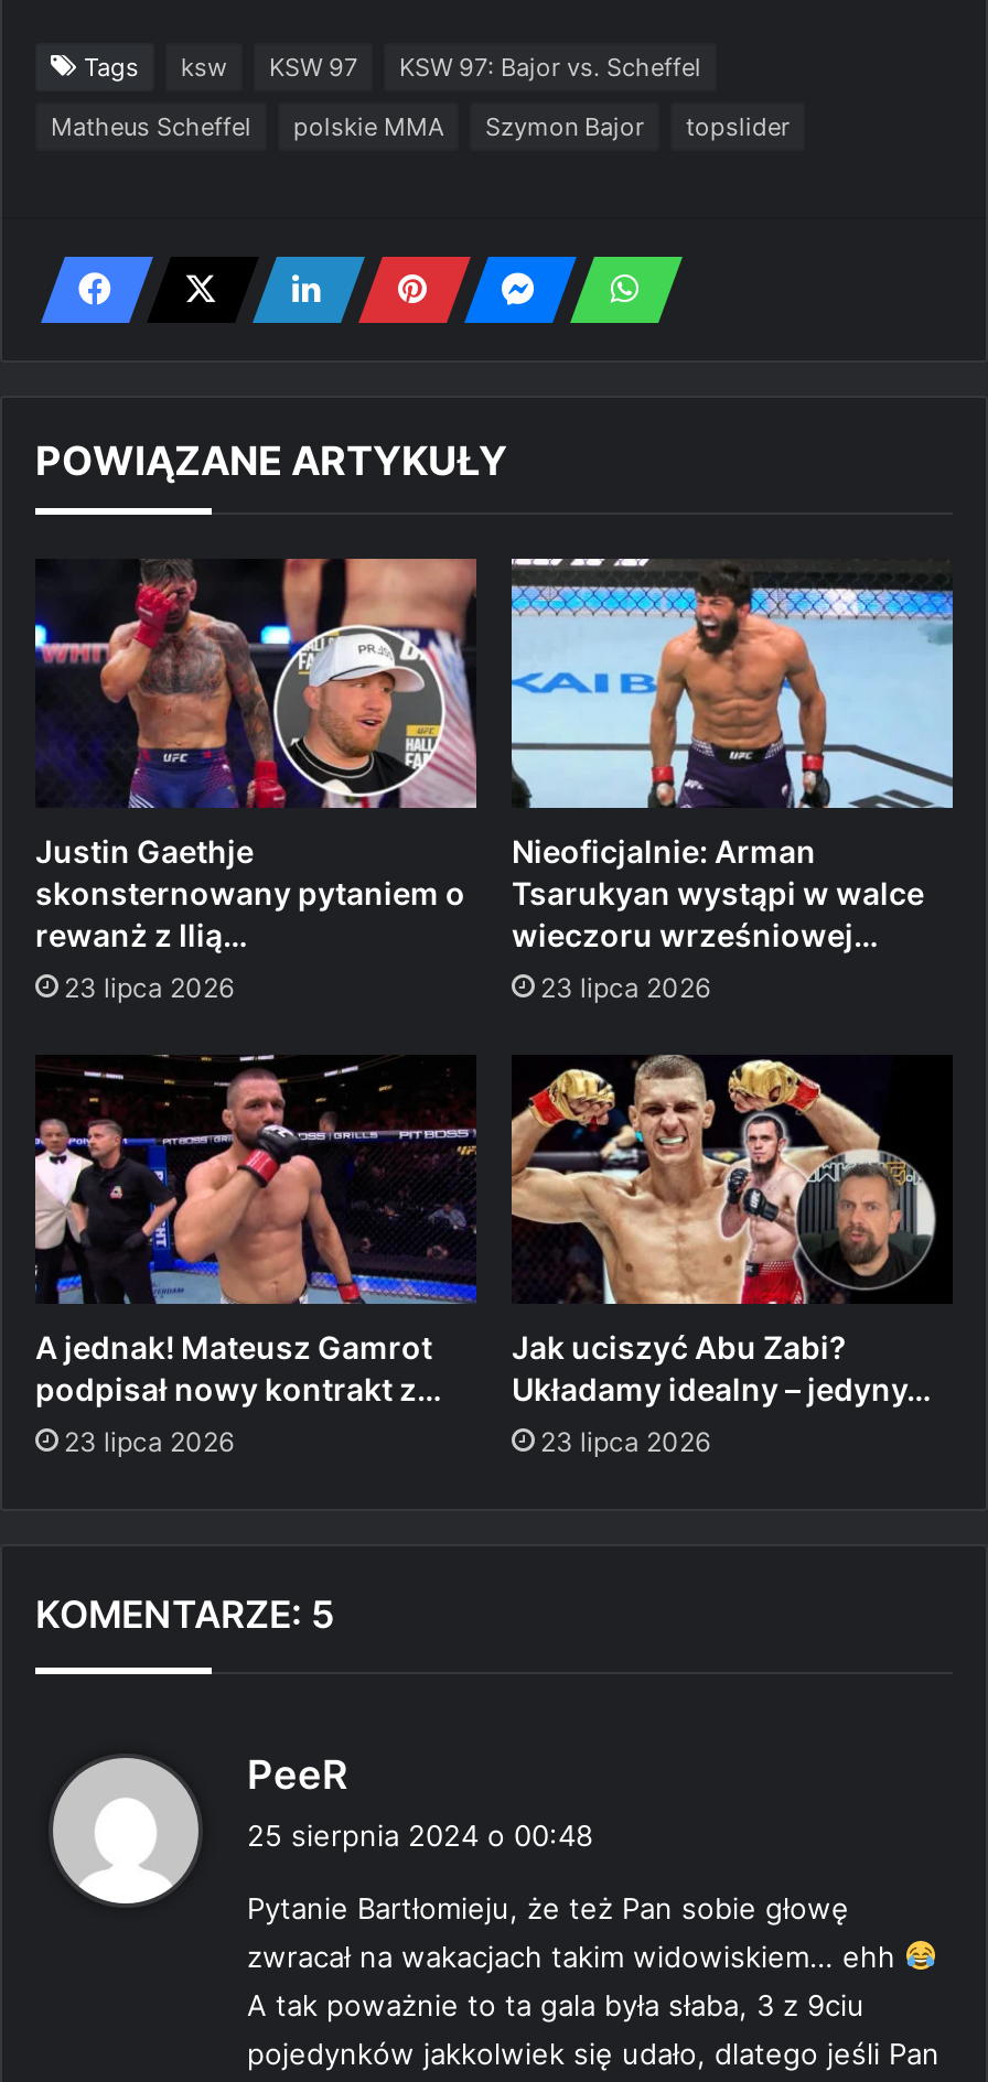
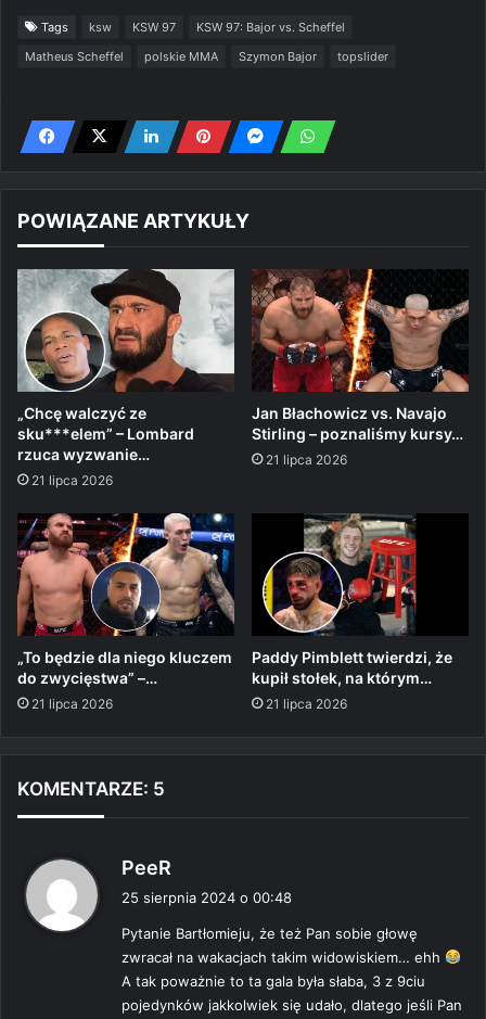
- [image]
- Justin Gaethje
- skonsternowany pytaniem o
- rewanż z Ilią…
+ [image]
+ „Chcę walczyć ze
+ sku***elem” – Lombard
+ rzuca wyzwanie…

- [image]
- Nieoficjalnie: Arman
- Tsarukyan wystąpi w walce
- wieczoru wrześniowej…
+ [image]
+ Jan Błachowicz vs. Navajo
+ Stirling – poznaliśmy kursy…

- 23 lipca 2026
+ 21 lipca 2026

- 23 lipca 2026
+ 21 lipca 2026

- [image]
- A jednak! Mateusz Gamrot
- podpisał nowy kontrakt z…
+ [image]
+ „To będzie dla niego kluczem
+ do zwycięstwa” –…

- [image]
- Jak uciszyć Abu Zabi?
- Układamy idealny – jedyny…
+ [image]
+ Paddy Pimblett twierdzi, że
+ kupił stołek, na którym…

- 23 lipca 2026
+ 21 lipca 2026

- 23 lipca 2026
+ 21 lipca 2026
